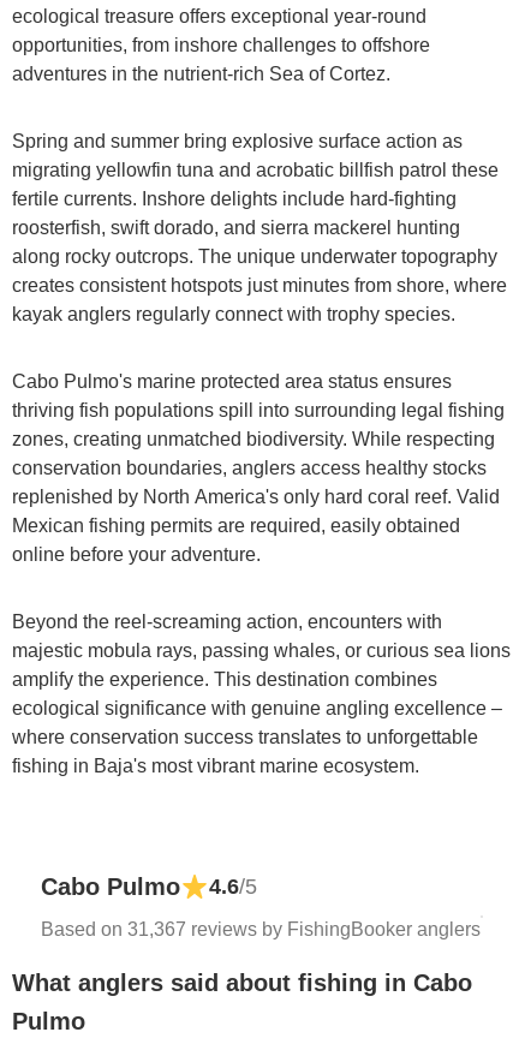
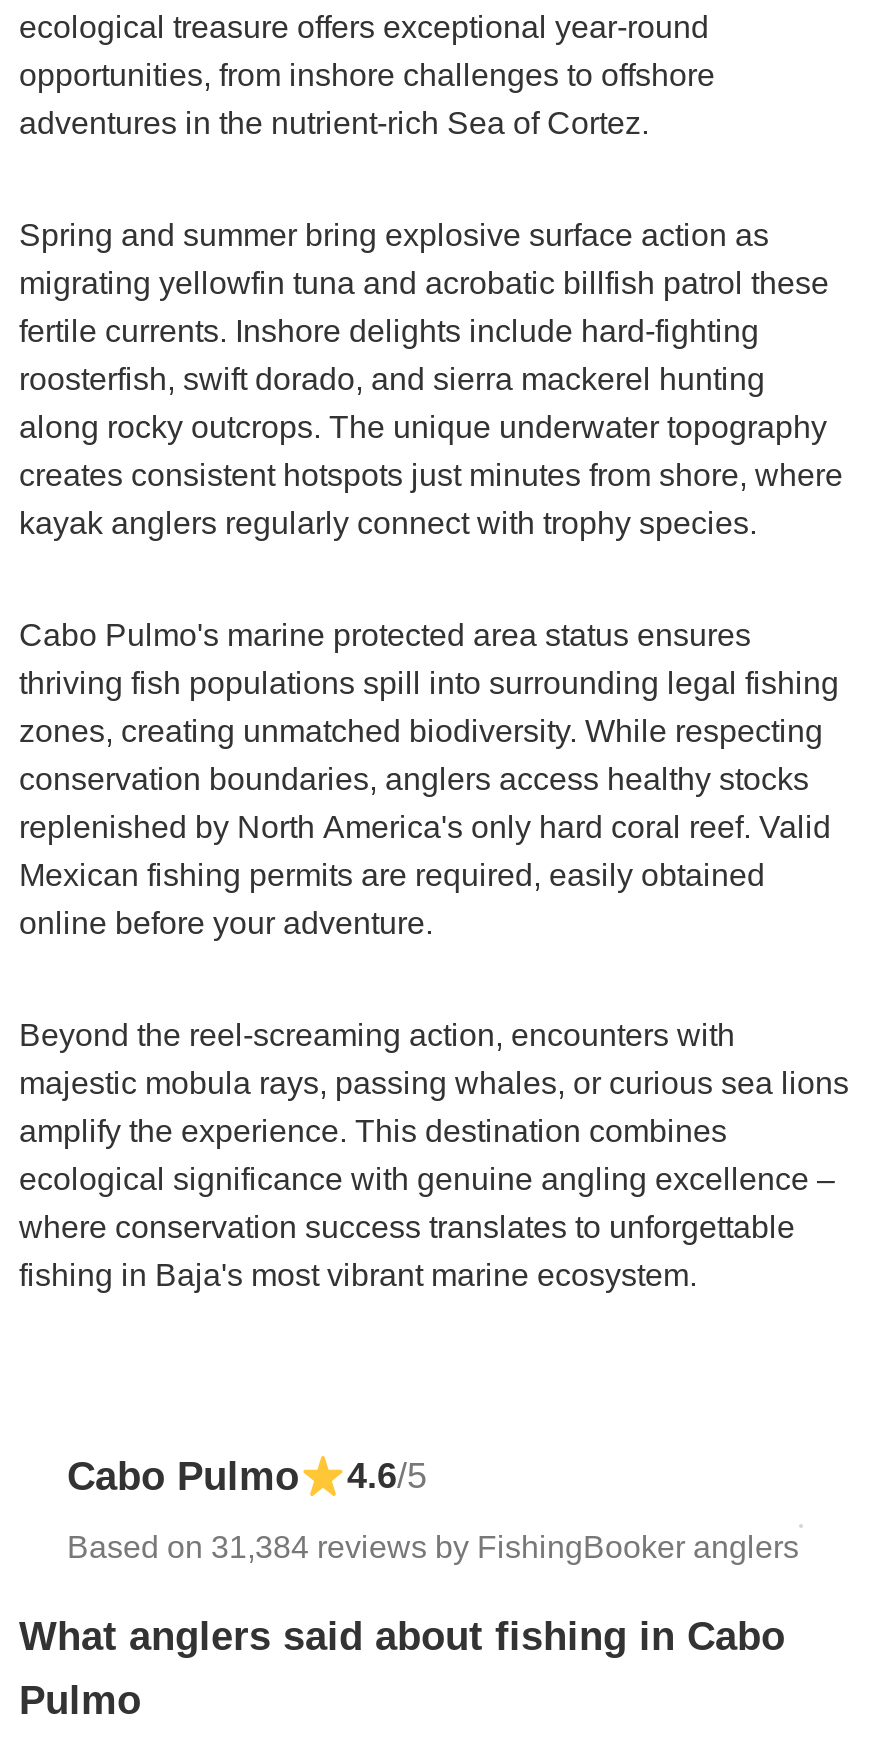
- Based on 31,367 reviews by FishingBooker anglers
+ Based on 31,384 reviews by FishingBooker anglers
